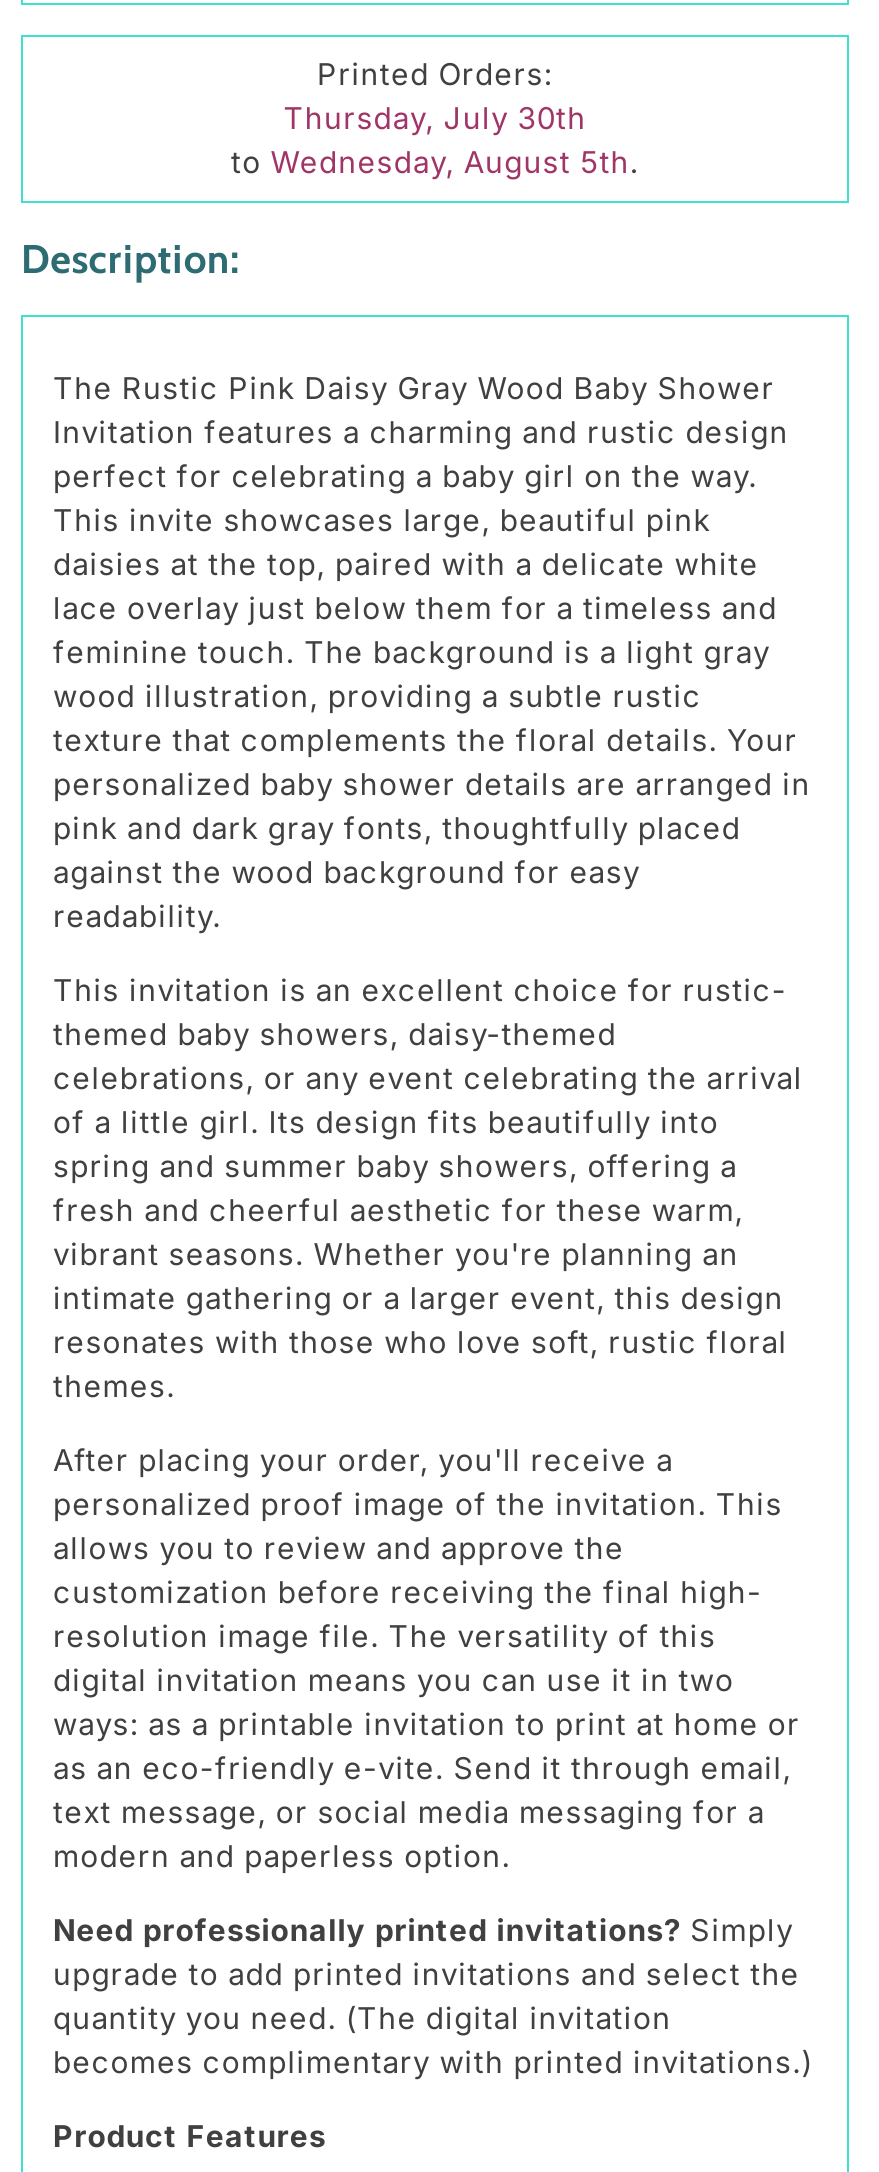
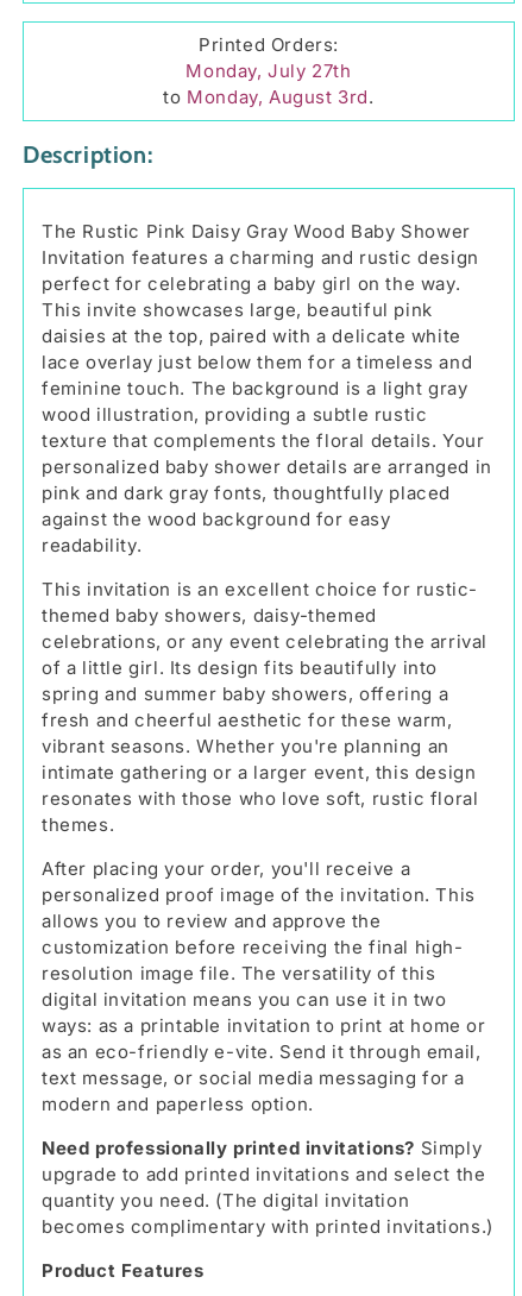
- Thursday, July 30th
+ Monday, July 27th

- to Wednesday, August 5th.
+ to Monday, August 3rd.
